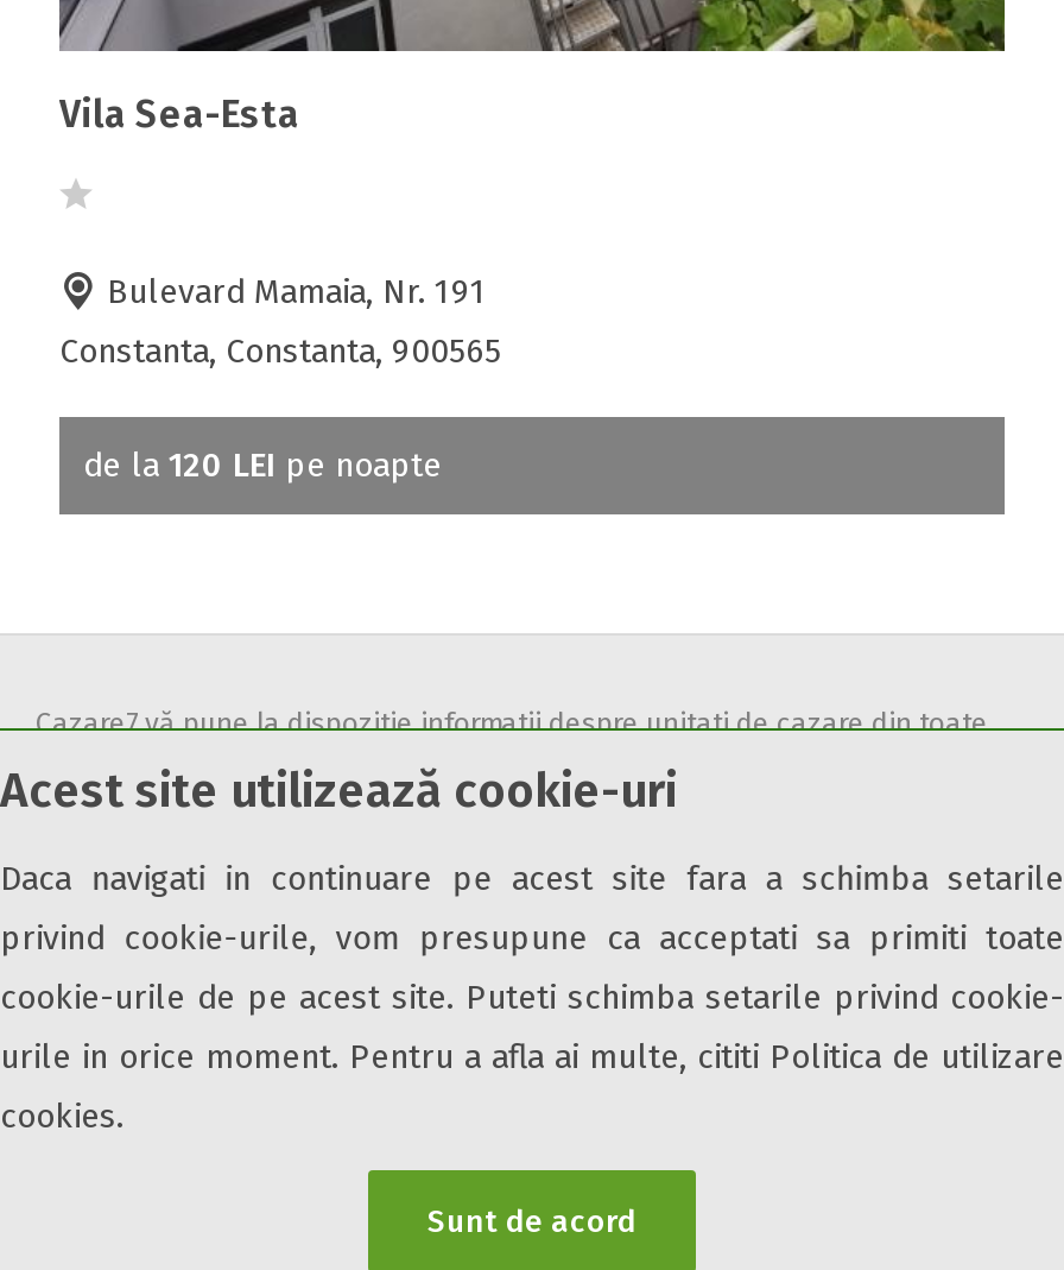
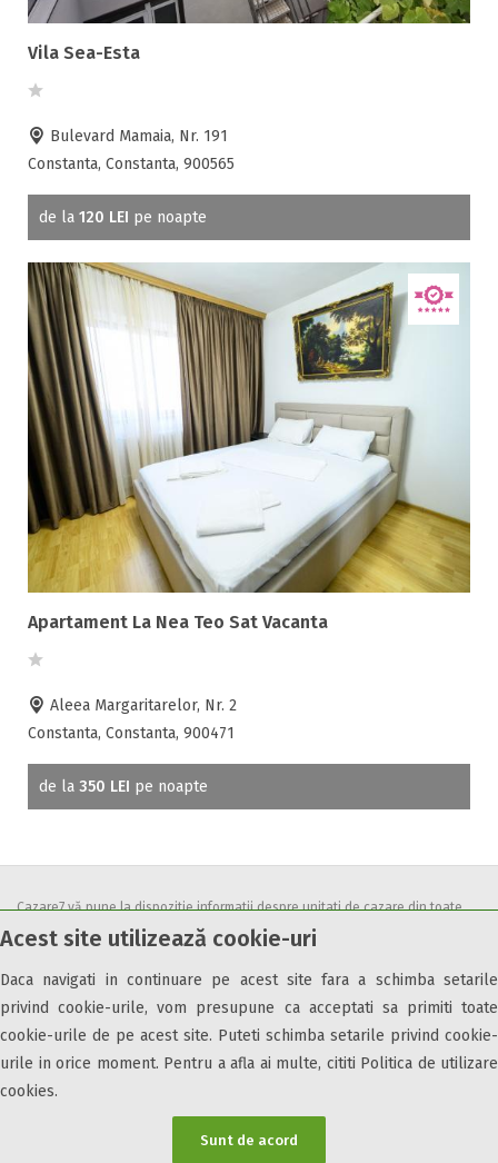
+ [image]
+ Apartament La Nea Teo Sat Vacanta

+ Aleea Margaritarelor, Nr. 2
+ Constanta, Constanta, 900471
+ de la 350 LEI pe noapte
